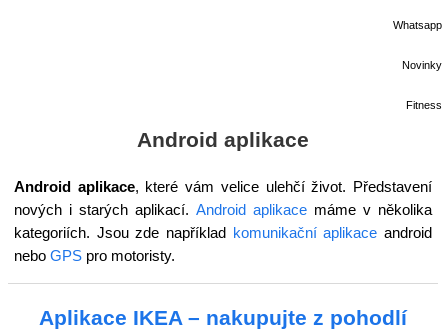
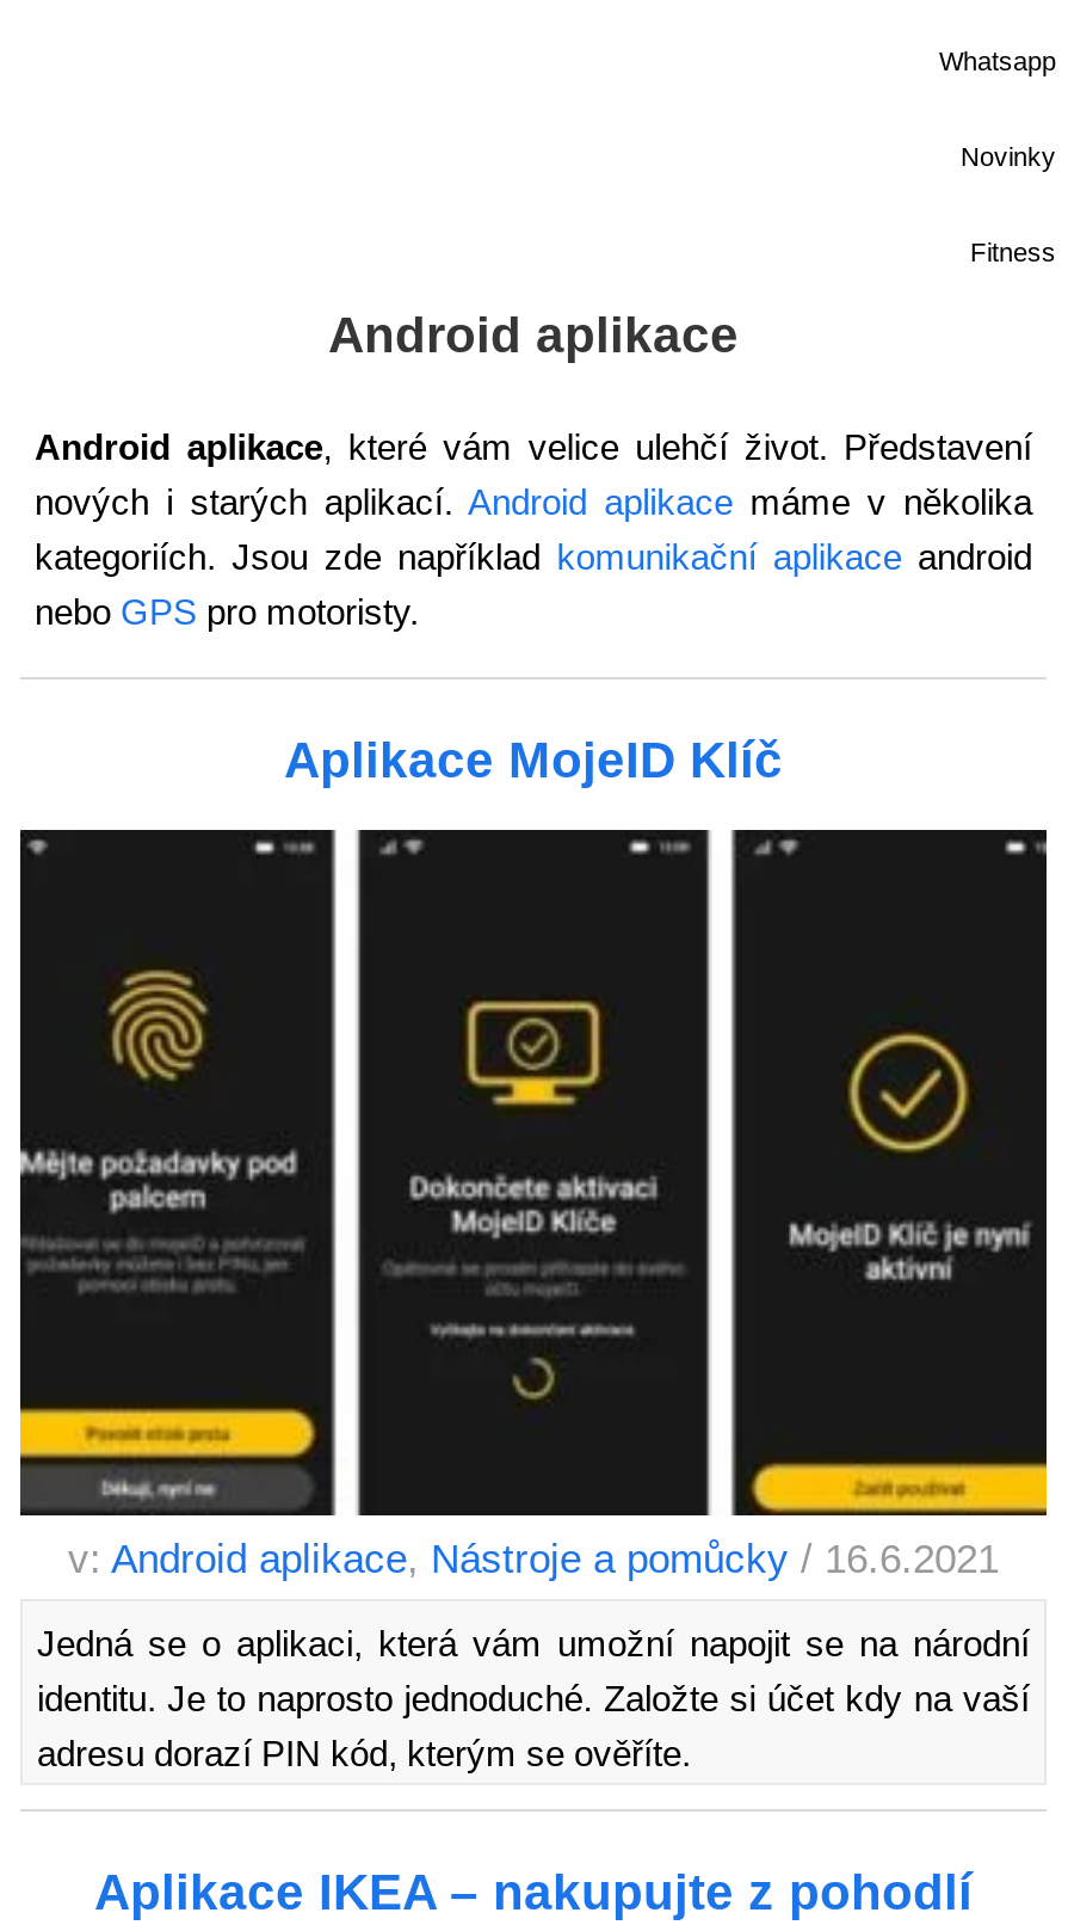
+ [image]
+ v: Android aplikace, Nástroje a pomůcky / 16.6.2021
+ Jedná se o aplikaci, která vám umožní napojit se na národní
+ identitu. Je to naprosto jednoduché. Založte si účet kdy na vaší
+ adresu dorazí PIN kód, kterým se ověříte.

+ Aplikace MojeID Klíč

+ [image]

+ [image]
